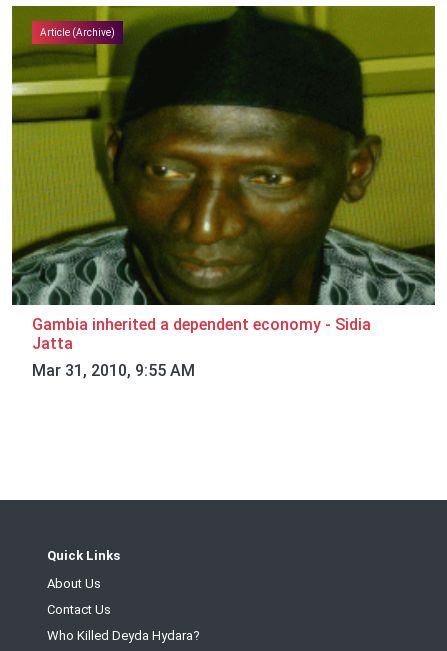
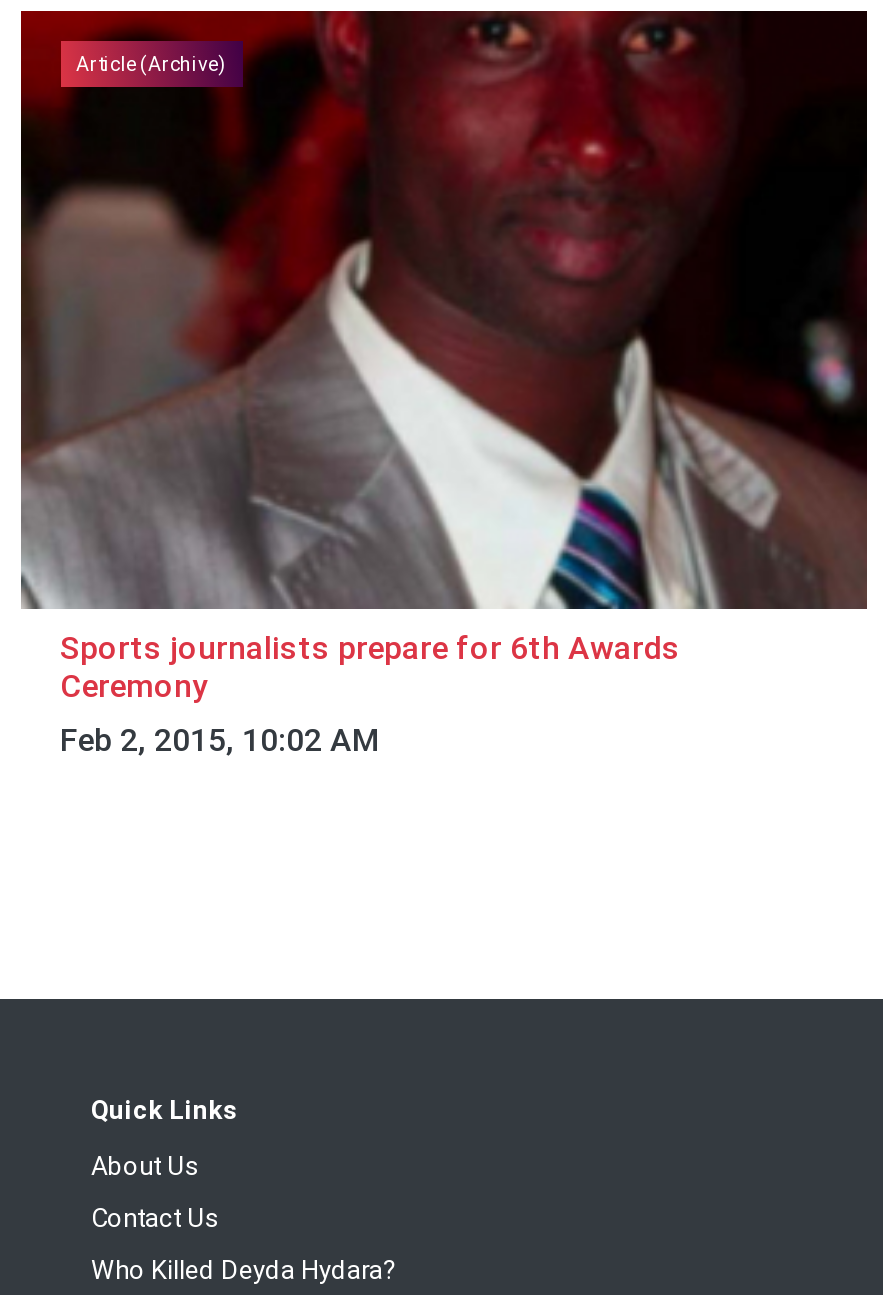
- [image]
- Gambia inherited a dependent economy - Sidia
- Jatta
- Mar 31, 2010, 9:55 AM
+ [image]
+ Sports journalists prepare for 6th Awards
+ Ceremony
+ Feb 2, 2015, 10:02 AM
